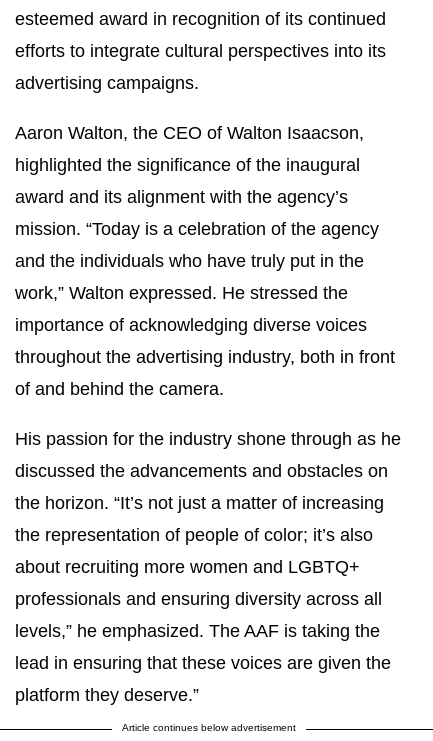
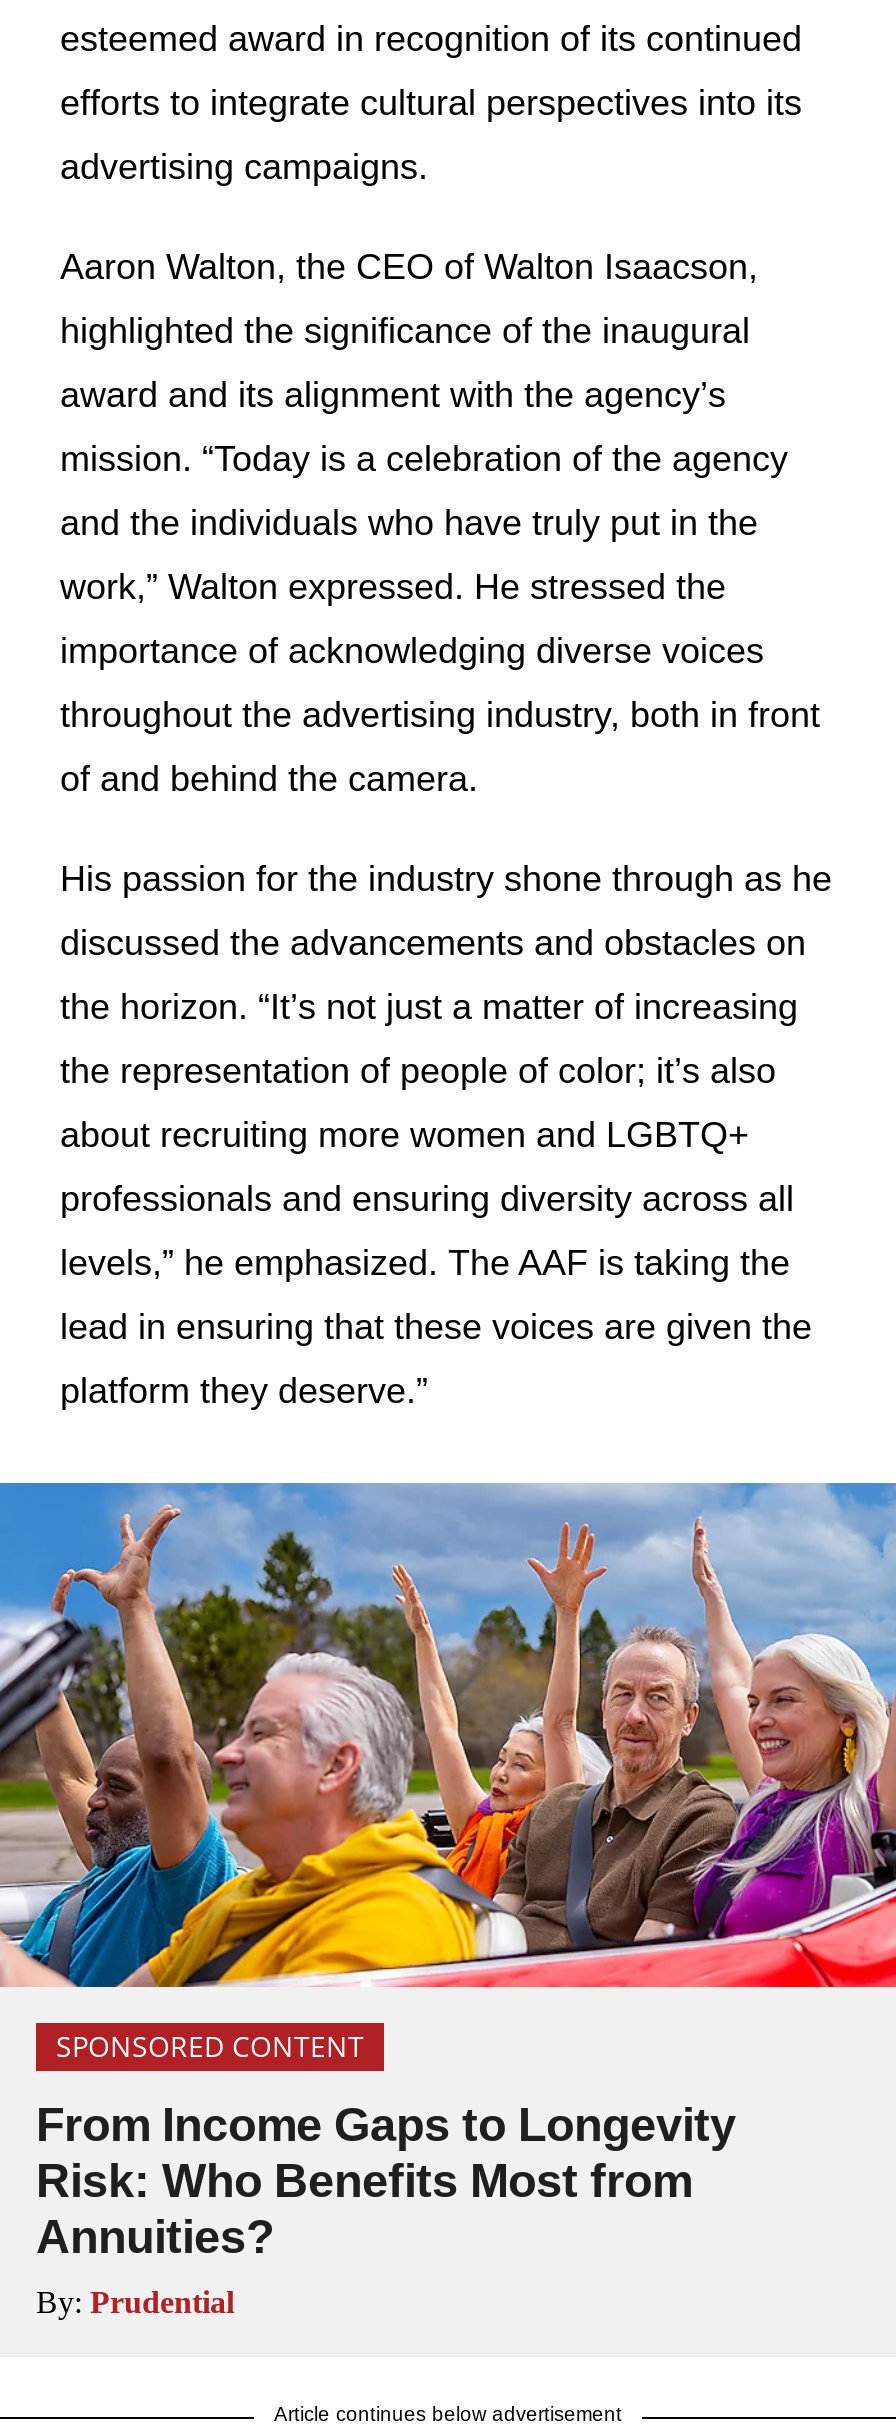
+ [image]
+ SPONSORED CONTENT
+ From Income Gaps to Longevity
+ Risk: Who Benefits Most from
+ Annuities?
+ By: Prudential
